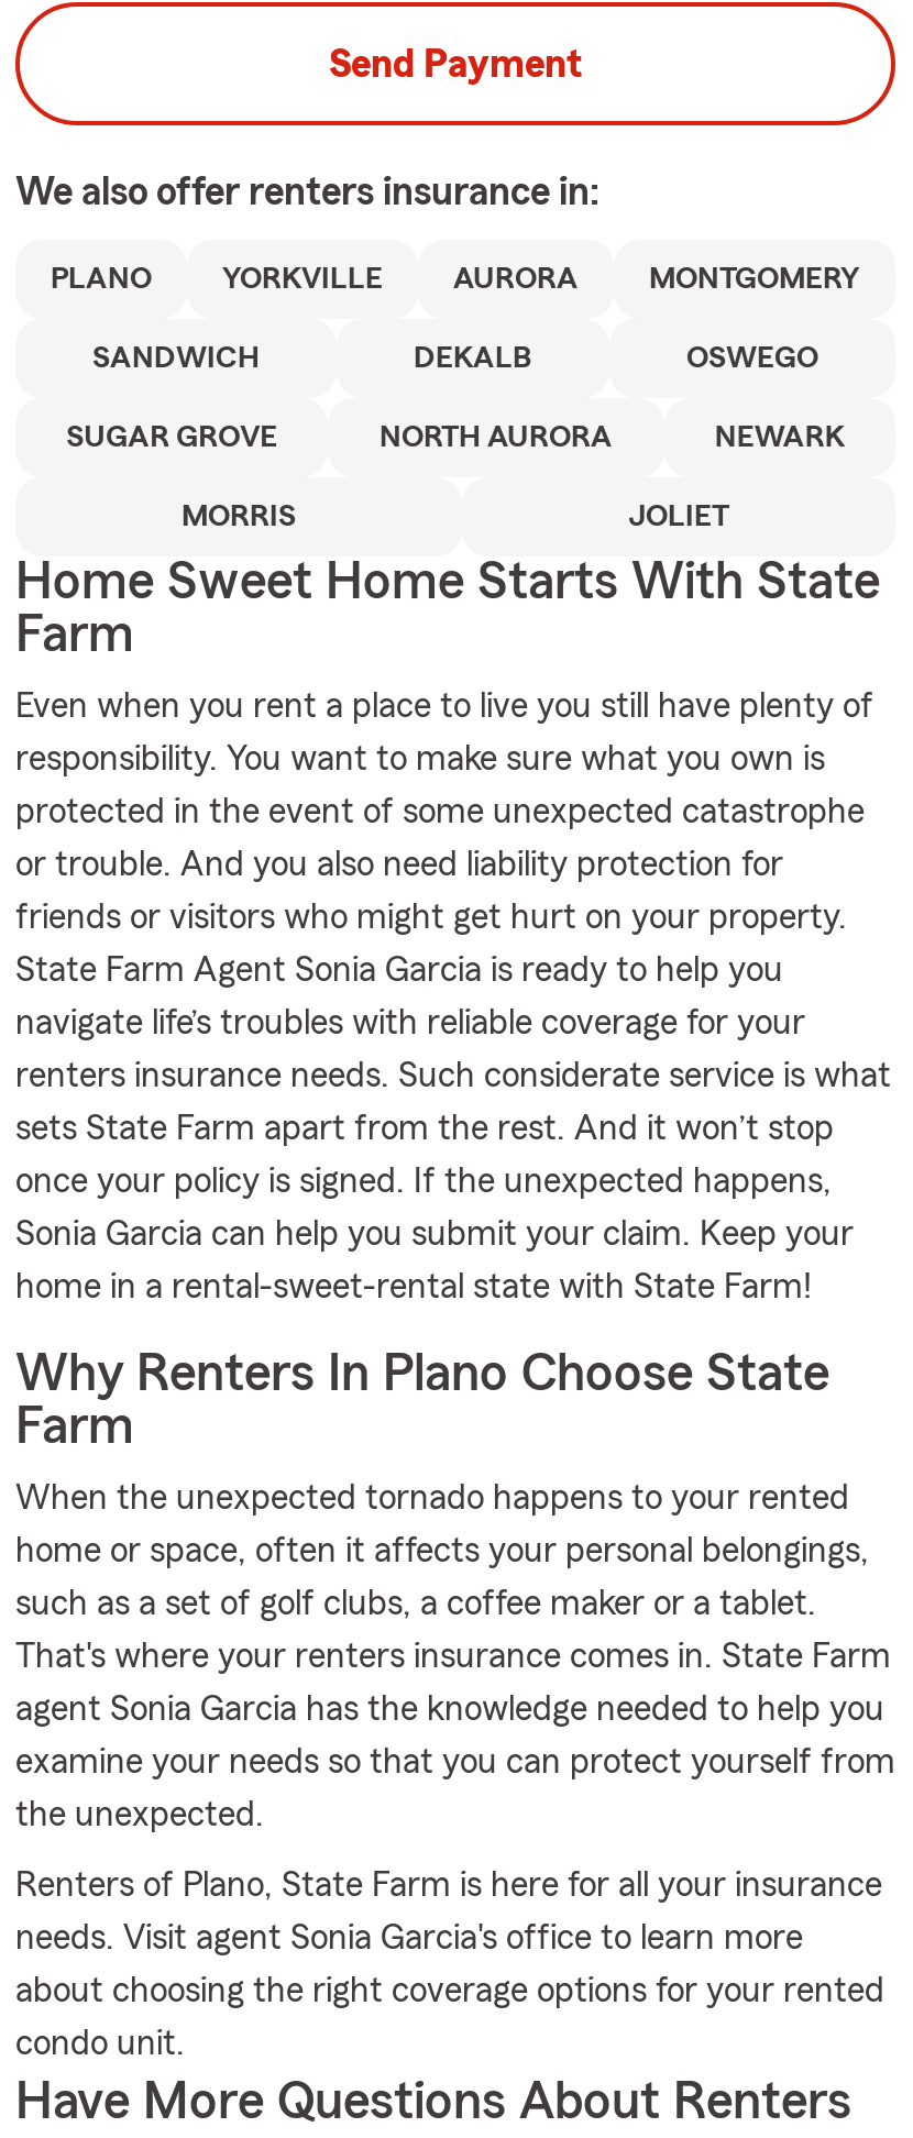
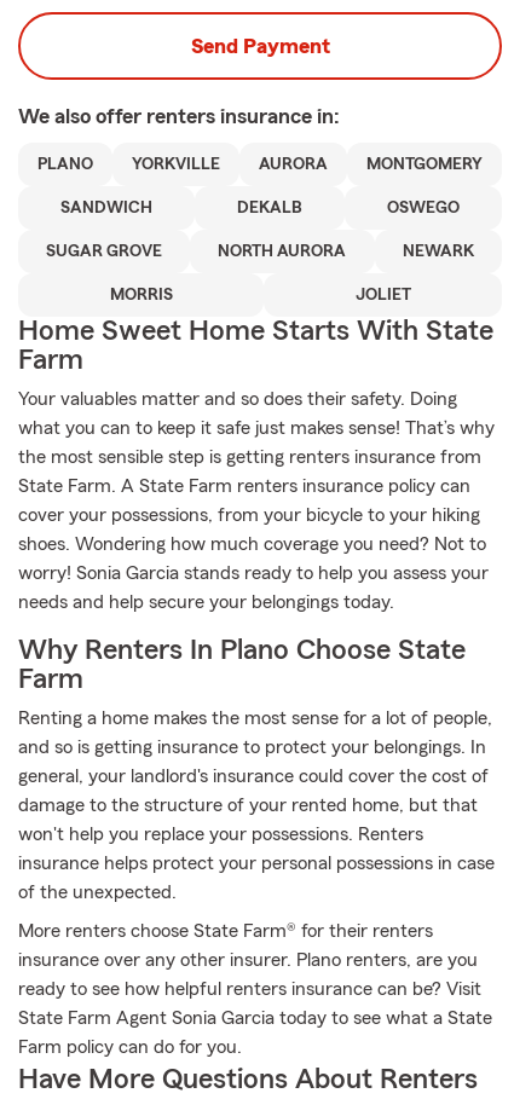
- Even when you rent a place to live you still have plenty of
- responsibility. You want to make sure what you own is
- protected in the event of some unexpected catastrophe
- or trouble. And you also need liability protection for
- friends or visitors who might get hurt on your property.
- State Farm Agent Sonia Garcia is ready to help you
- navigate life’s troubles with reliable coverage for your
- renters insurance needs. Such considerate service is what
- sets State Farm apart from the rest. And it won’t stop
- once your policy is signed. If the unexpected happens,
- Sonia Garcia can help you submit your claim. Keep your
- home in a rental-sweet-rental state with State Farm!
+ Your valuables matter and so does their safety. Doing
+ what you can to keep it safe just makes sense! That’s why
+ the most sensible step is getting renters insurance from
+ State Farm. A State Farm renters insurance policy can
+ cover your possessions, from your bicycle to your hiking
+ shoes. Wondering how much coverage you need? Not to
+ worry! Sonia Garcia stands ready to help you assess your
+ needs and help secure your belongings today.

moved up: Why Renters In Plano Choose State | Farm

- When the unexpected tornado happens to your rented
- home or space, often it affects your personal belongings,
- such as a set of golf clubs, a coffee maker or a tablet.
- That's where your renters insurance comes in. State Farm
- agent Sonia Garcia has the knowledge needed to help you
- examine your needs so that you can protect yourself from
- the unexpected.
- Renters of Plano, State Farm is here for all your insurance
- needs. Visit agent Sonia Garcia's office to learn more
- about choosing the right coverage options for your rented
- condo unit.
+ Renting a home makes the most sense for a lot of people,
+ and so is getting insurance to protect your belongings. In
+ general, your landlord's insurance could cover the cost of
+ damage to the structure of your rented home, but that
+ won't help you replace your possessions. Renters
+ insurance helps protect your personal possessions in case
+ of the unexpected.
+ More renters choose State Farm® for their renters
+ insurance over any other insurer. Plano renters, are you
+ ready to see how helpful renters insurance can be? Visit
+ State Farm Agent Sonia Garcia today to see what a State
+ Farm policy can do for you.
